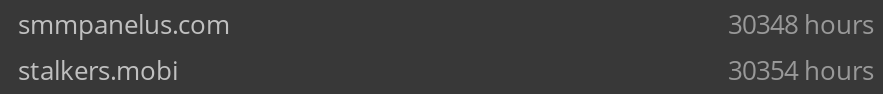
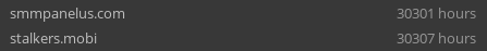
- 30348 hours
+ 30301 hours

- 30354 hours
+ 30307 hours
